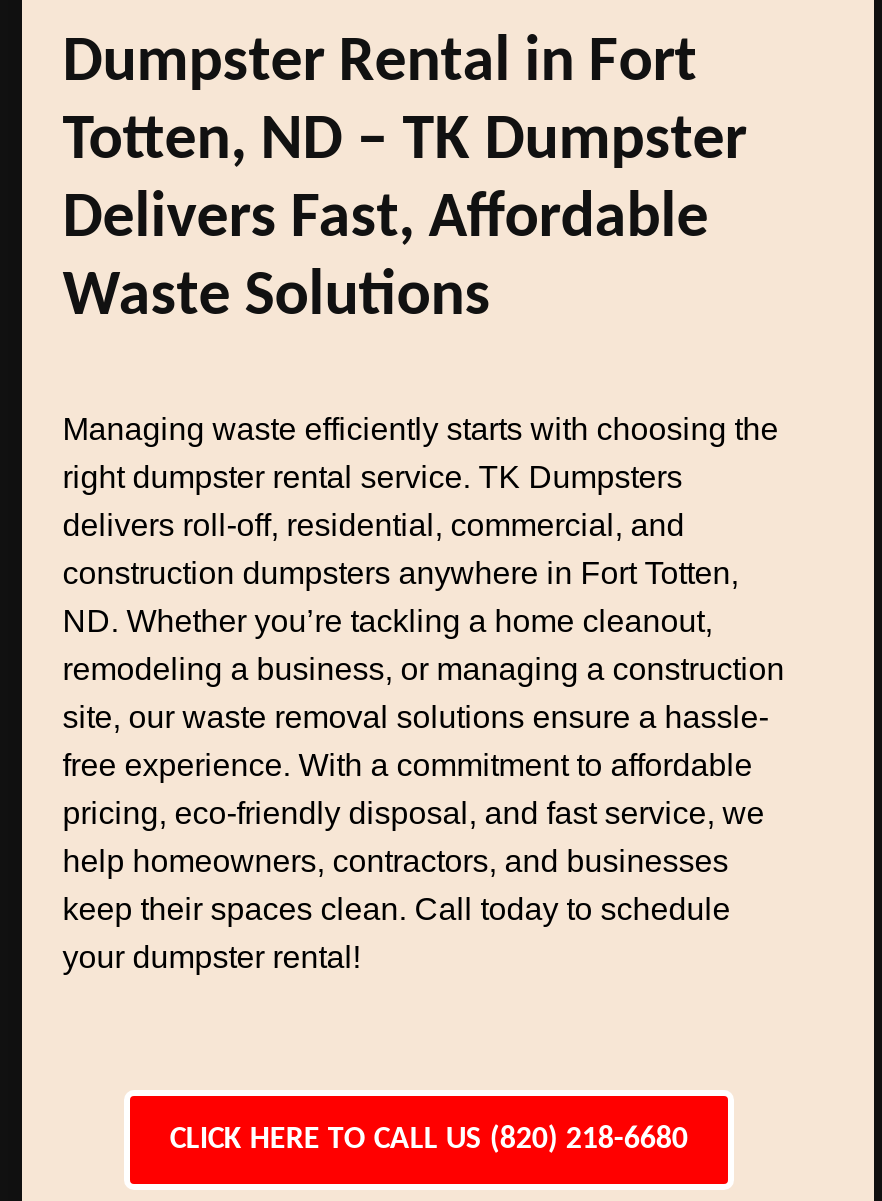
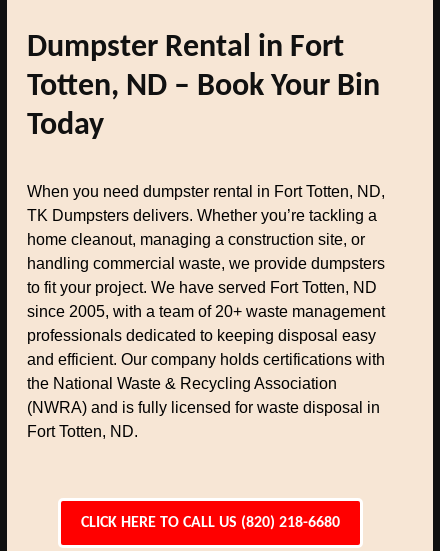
- Totten, ND – TK Dumpster
- Delivers Fast, Affordable
- Waste Solutions
+ Totten, ND – Book Your Bin
+ Today

- Managing waste efficiently starts with choosing the
- right dumpster rental service. TK Dumpsters
- delivers roll-off, residential, commercial, and
- construction dumpsters anywhere in Fort Totten,
- ND. Whether you’re tackling a home cleanout,
- remodeling a business, or managing a construction
- site, our waste removal solutions ensure a hassle-
- free experience. With a commitment to affordable
- pricing, eco-friendly disposal, and fast service, we
- help homeowners, contractors, and businesses
- keep their spaces clean. Call today to schedule
- your dumpster rental!
+ When you need dumpster rental in Fort Totten, ND,
+ TK Dumpsters delivers. Whether you’re tackling a
+ home cleanout, managing a construction site, or
+ handling commercial waste, we provide dumpsters
+ to fit your project. We have served Fort Totten, ND
+ since 2005, with a team of 20+ waste management
+ professionals dedicated to keeping disposal easy
+ and efficient. Our company holds certifications with
+ the National Waste & Recycling Association
+ (NWRA) and is fully licensed for waste disposal in
+ Fort Totten, ND.
